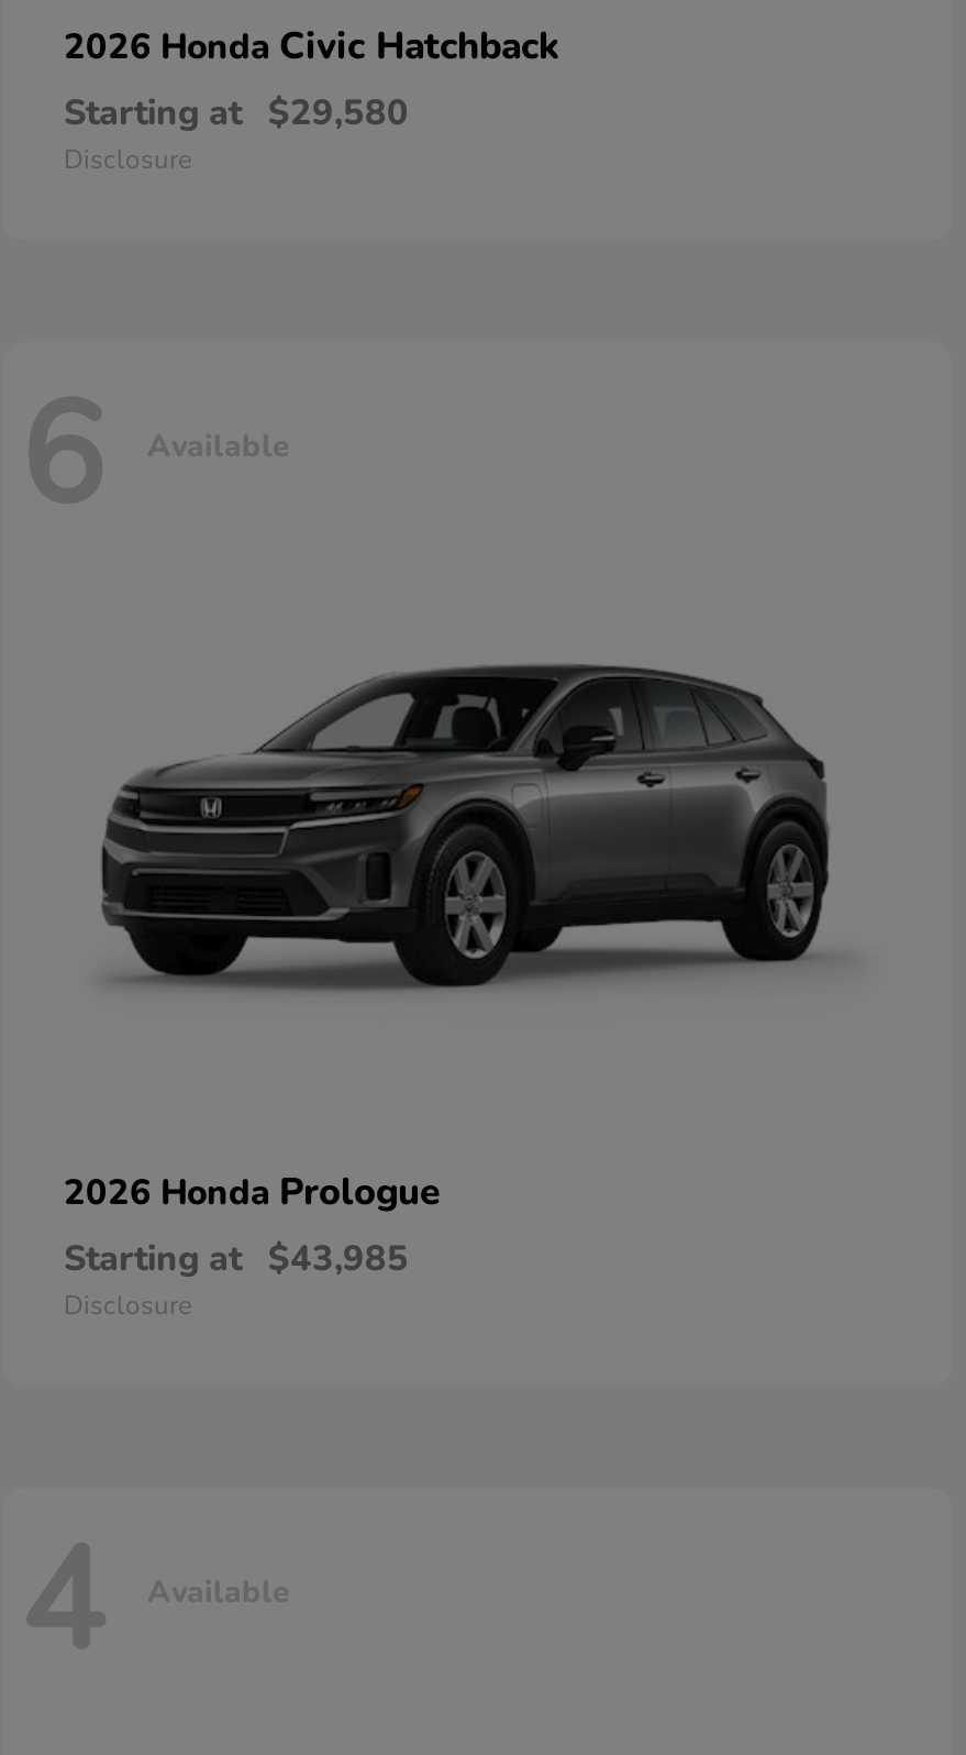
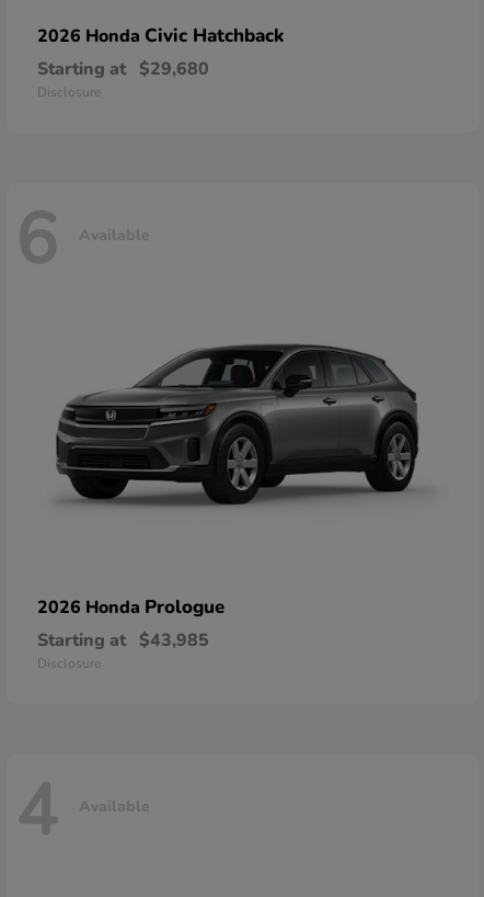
- Starting at $29,580
+ Starting at $29,680
